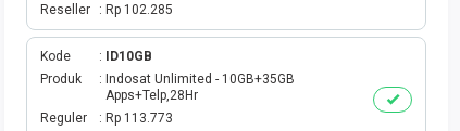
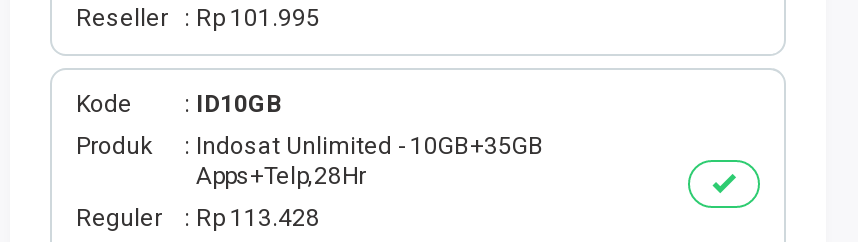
- Reseller Rp 102.285
+ Reseller Rp 101.995

- Reguler Rp 113.773
+ Reguler Rp 113.428
